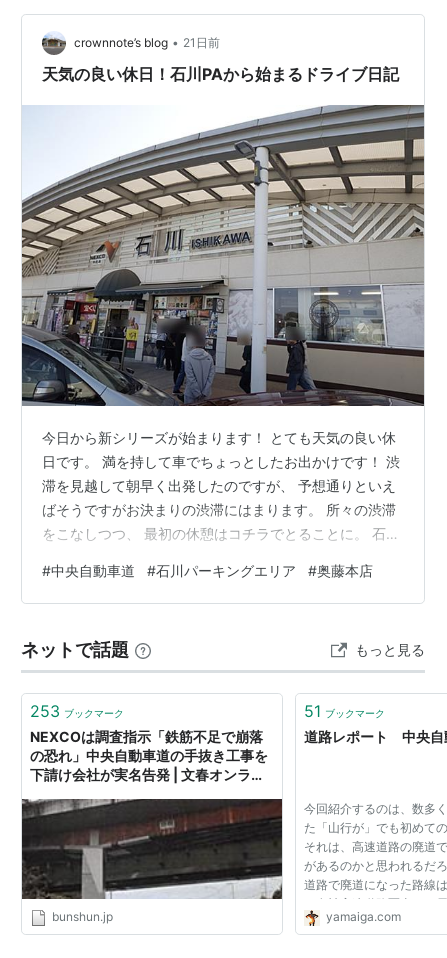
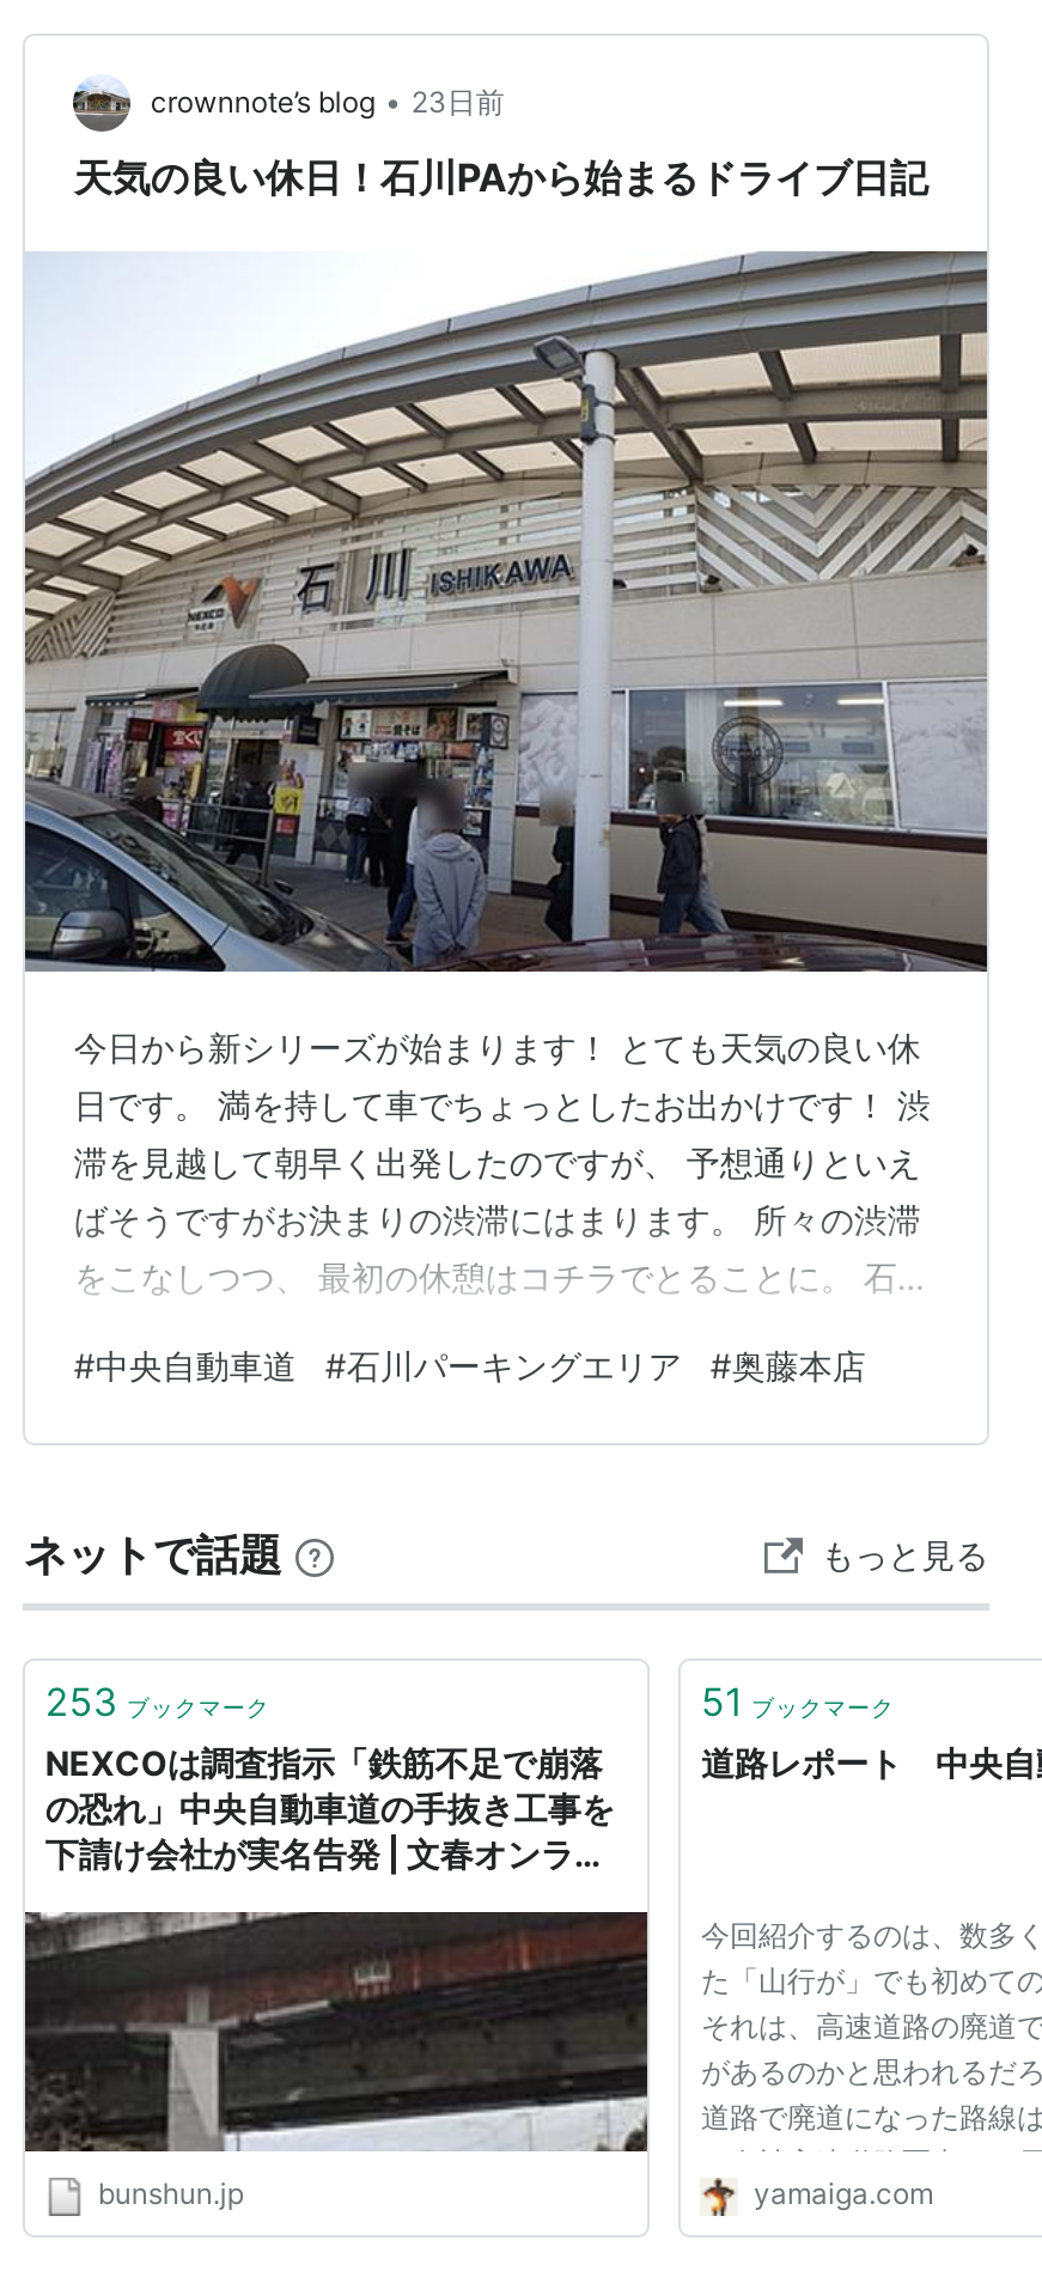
- crownnote’s blog • 21日前
+ crownnote’s blog • 23日前
